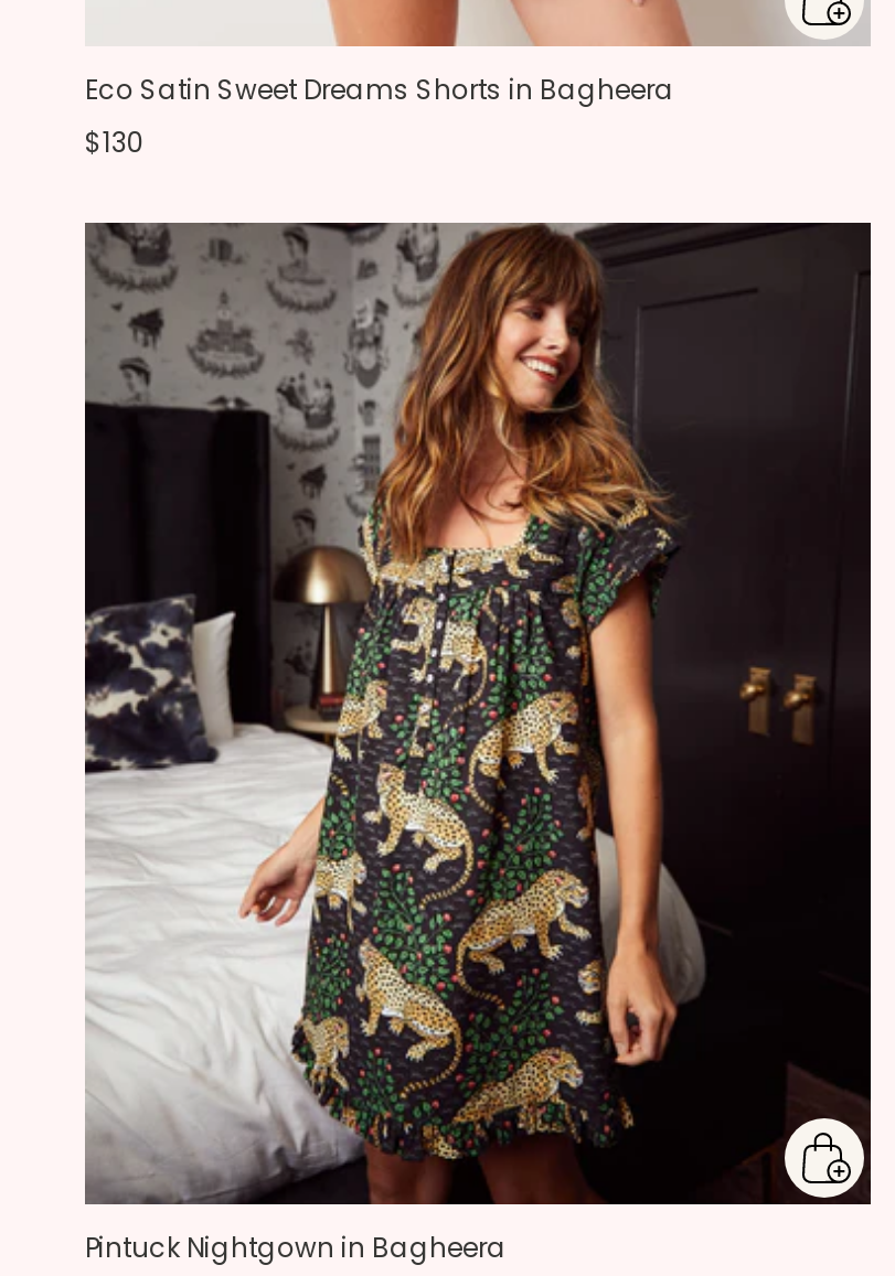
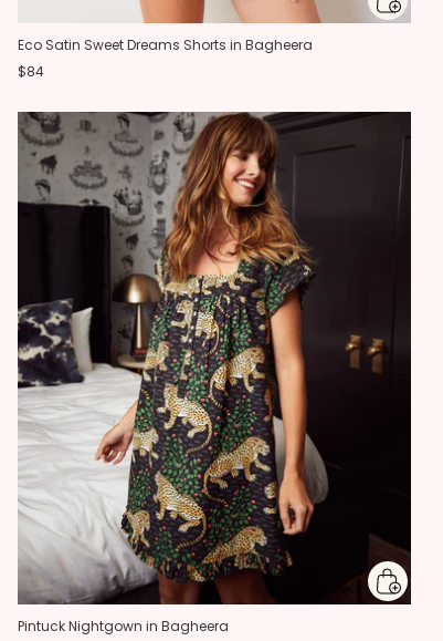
- $130
+ $84
